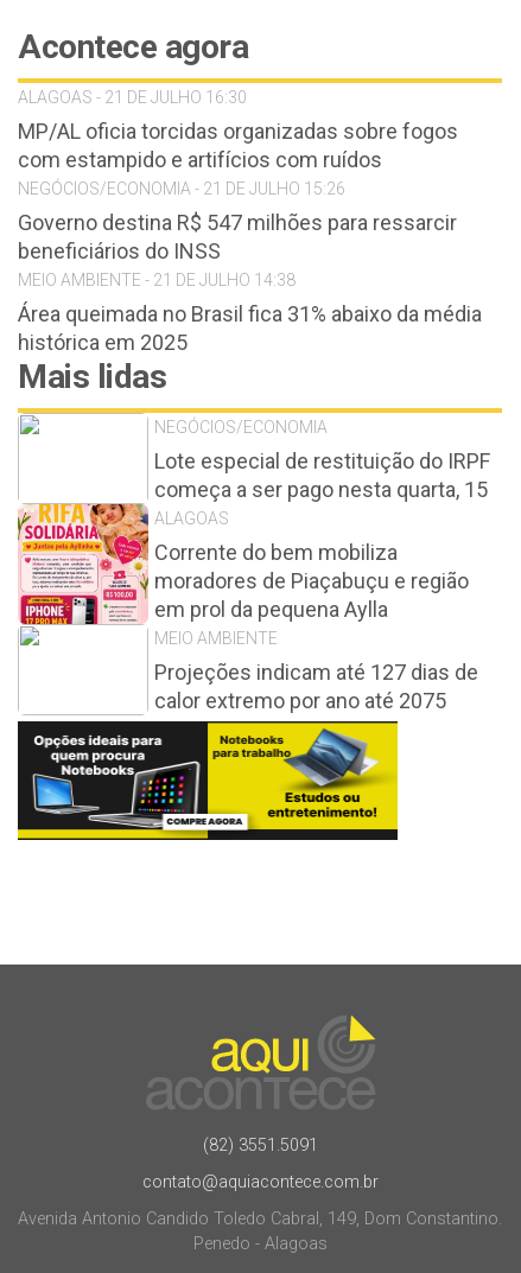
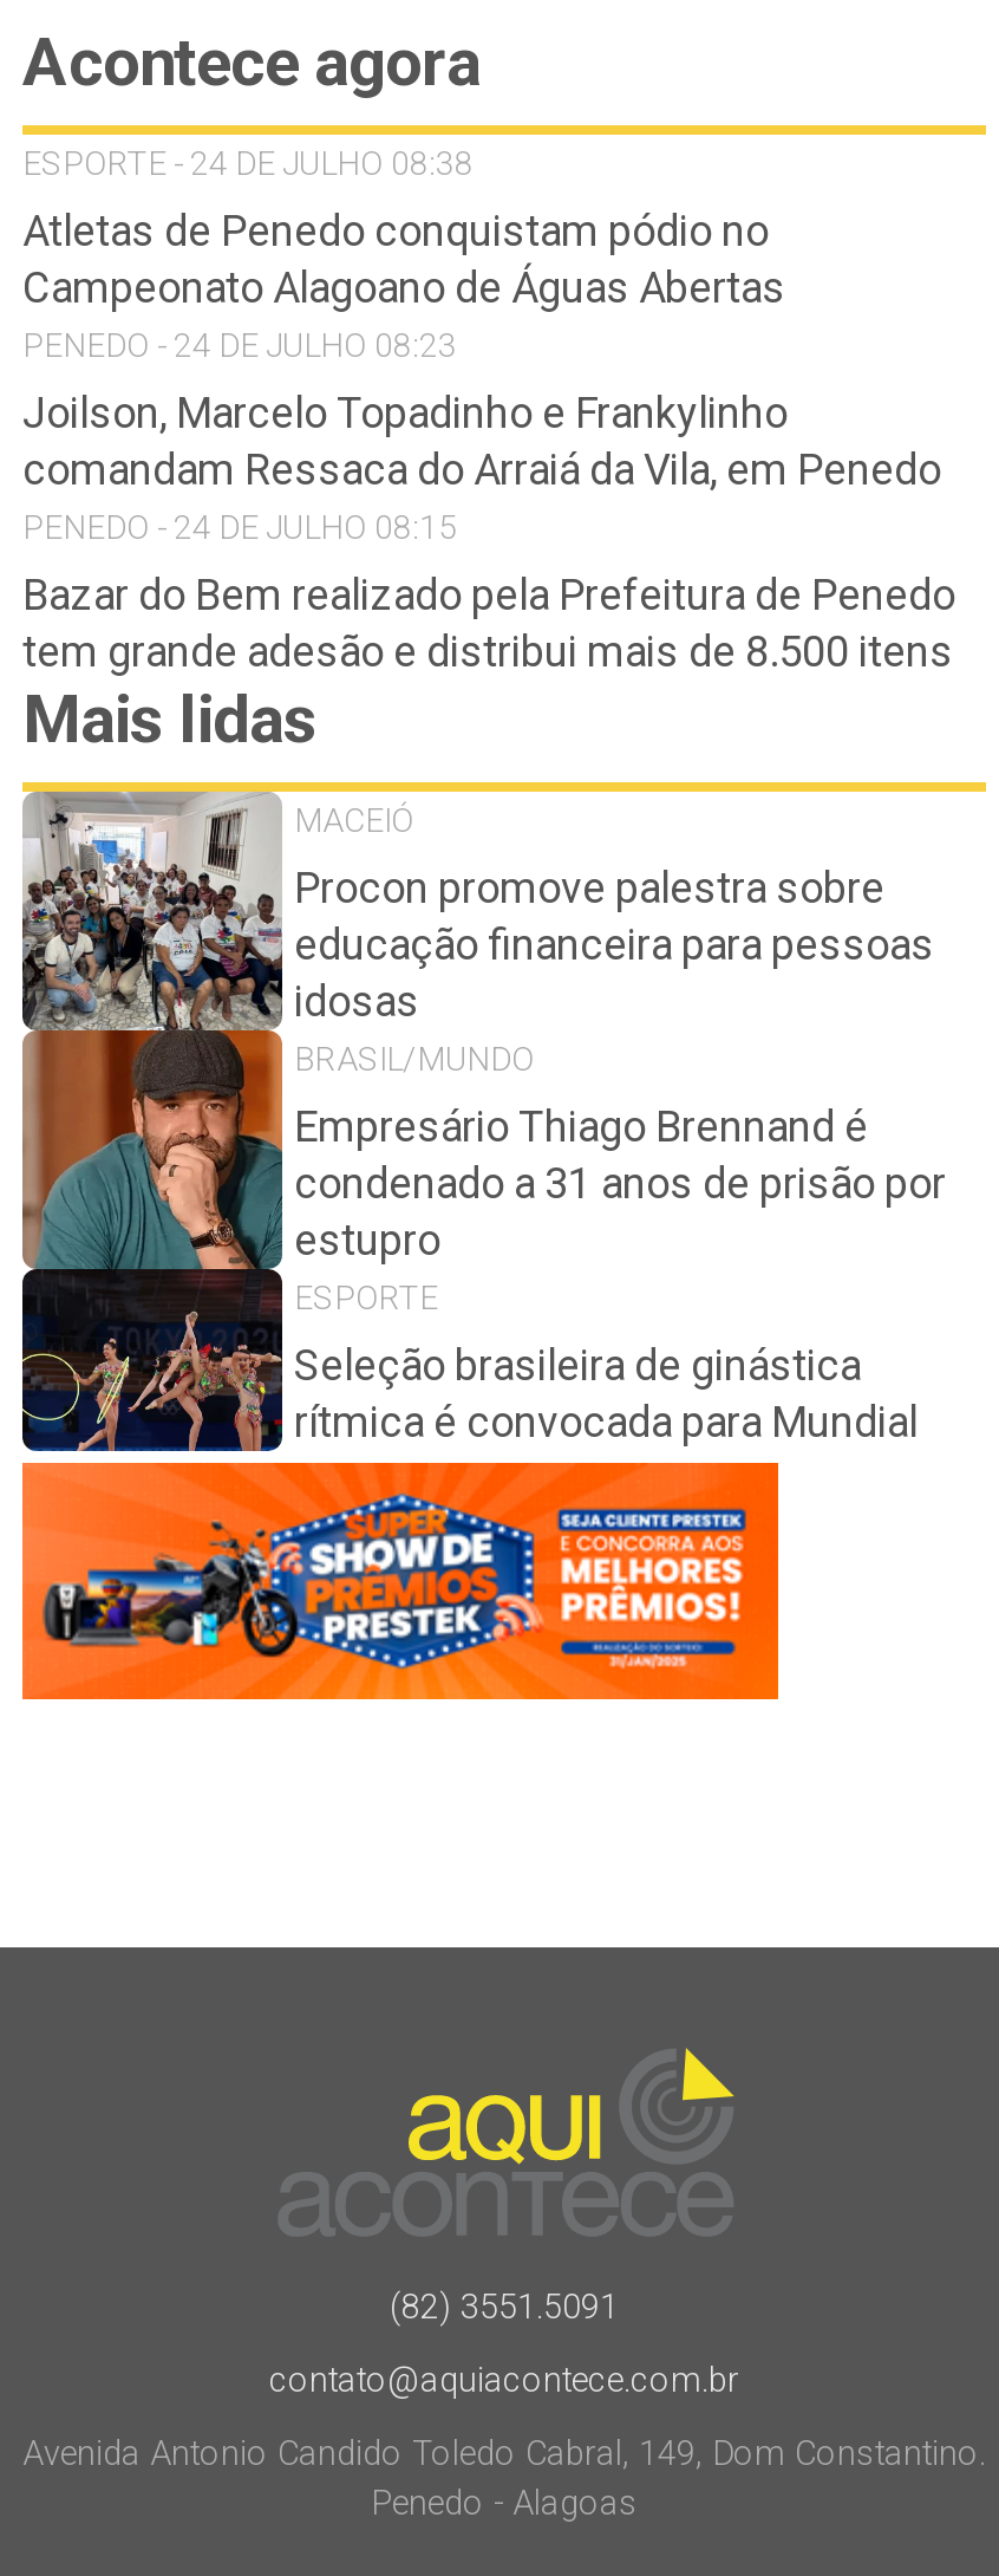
- ALAGOAS - 21 DE JULHO 16:30
+ ESPORTE - 24 DE JULHO 08:38

- MP/AL oficia torcidas organizadas sobre fogos
- com estampido e artifícios com ruídos
- NEGÓCIOS/ECONOMIA - 21 DE JULHO 15:26
+ Atletas de Penedo conquistam pódio no
+ Campeonato Alagoano de Águas Abertas
+ PENEDO - 24 DE JULHO 08:23

- Governo destina R$ 547 milhões para ressarcir
- beneficiários do INSS
- MEIO AMBIENTE - 21 DE JULHO 14:38
+ Joilson, Marcelo Topadinho e Frankylinho
+ comandam Ressaca do Arraiá da Vila, em Penedo
+ PENEDO - 24 DE JULHO 08:15

- Área queimada no Brasil fica 31% abaixo da média
- histórica em 2025
+ Bazar do Bem realizado pela Prefeitura de Penedo
+ tem grande adesão e distribui mais de 8.500 itens

- [image]
- NEGÓCIOS/ECONOMIA
+ [image]
+ MACEIÓ

- Lote especial de restituição do IRPF
- começa a ser pago nesta quarta, 15
- ALAGOAS
+ Procon promove palestra sobre
+ educação financeira para pessoas
+ idosas
+ BRASIL/MUNDO

- Corrente do bem mobiliza
- moradores de Piaçabuçu e região
- em prol da pequena Aylla
- MEIO AMBIENTE
+ Empresário Thiago Brennand é
+ condenado a 31 anos de prisão por
+ estupro
+ ESPORTE

- Projeções indicam até 127 dias de
- calor extremo por ano até 2075
+ Seleção brasileira de ginástica
+ rítmica é convocada para Mundial
